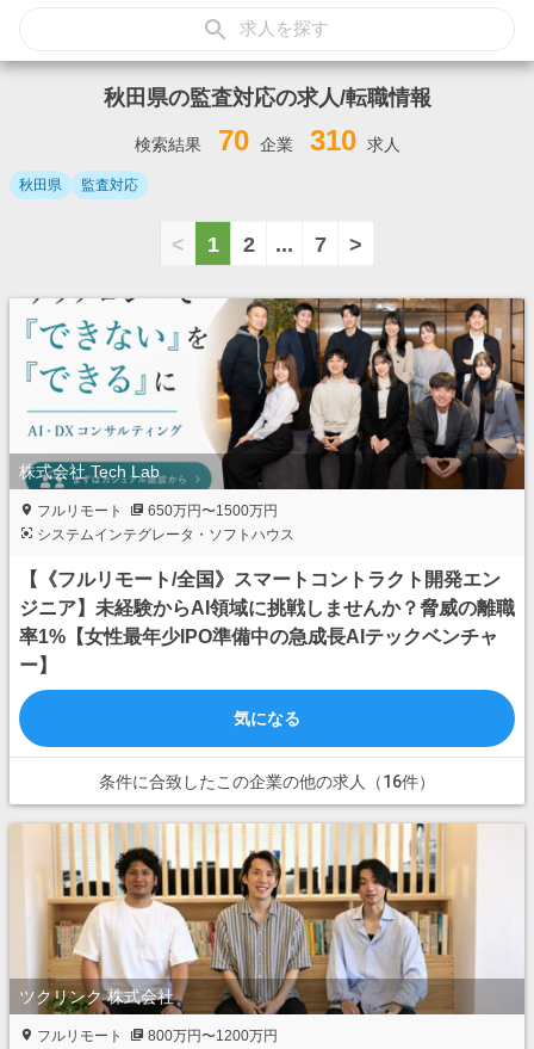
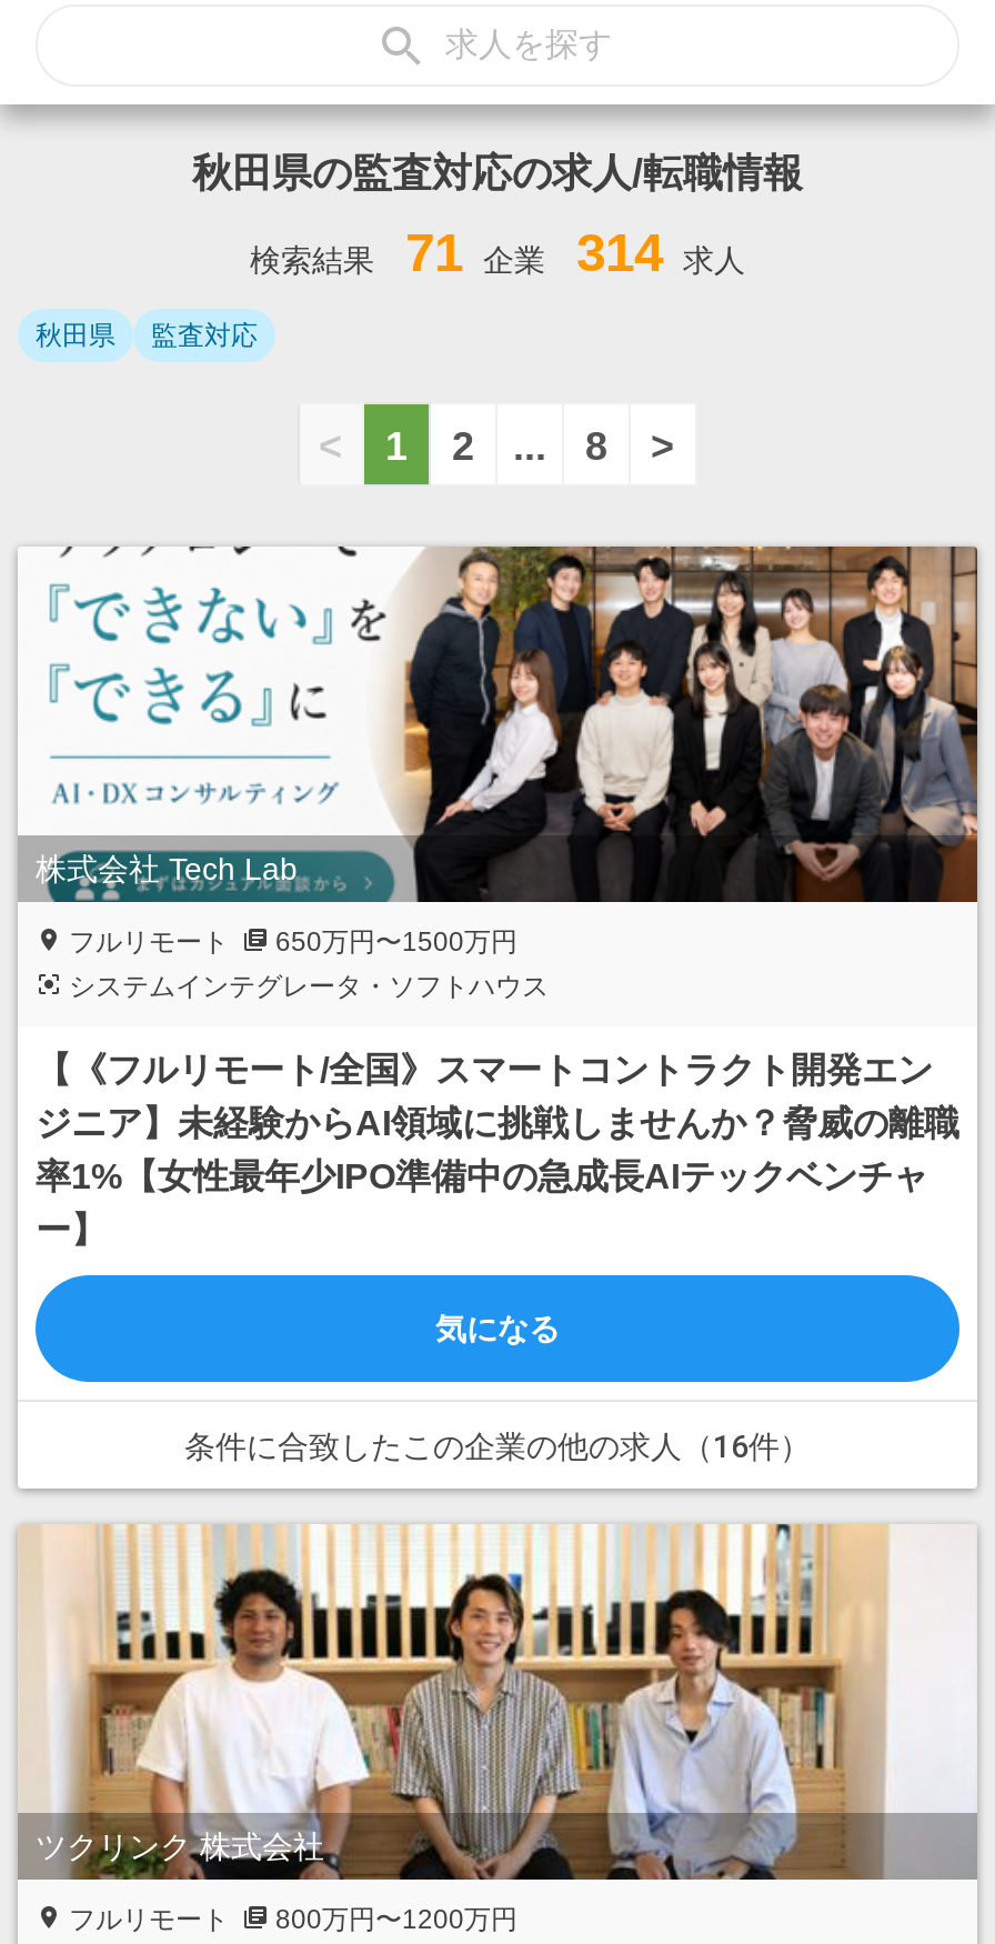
- 検索結果 70 企業 310 求人
+ 検索結果 71 企業 314 求人

- 7
+ 8
